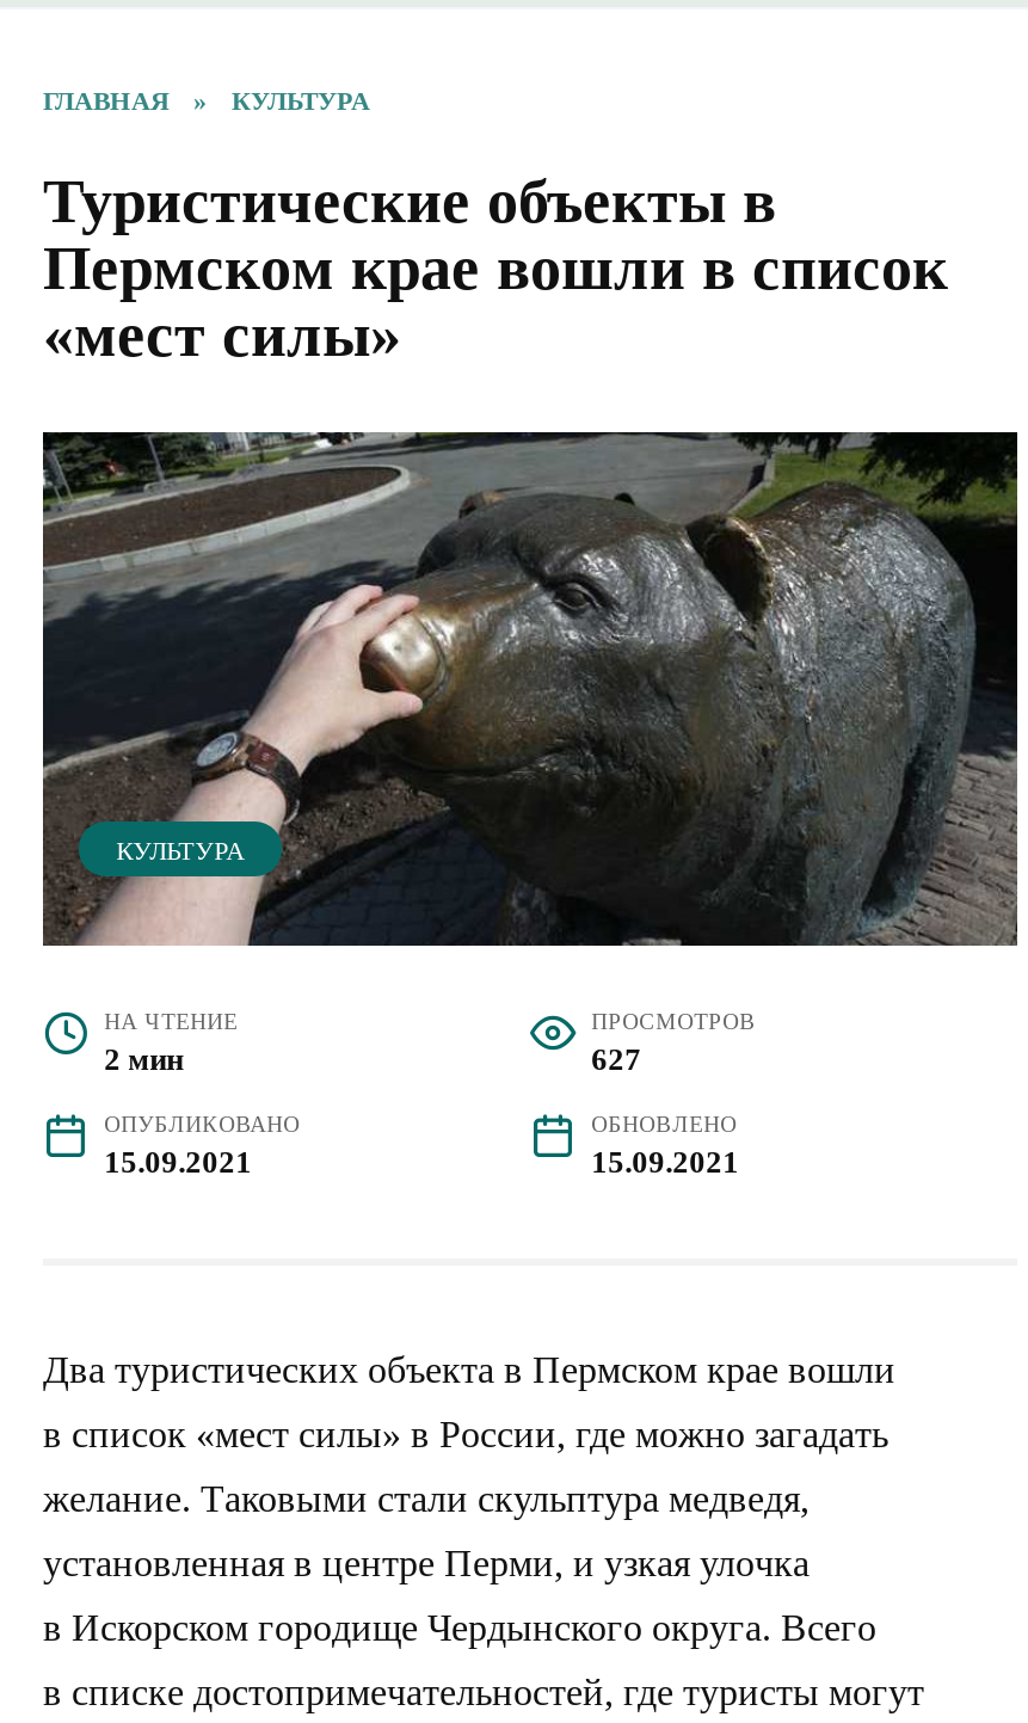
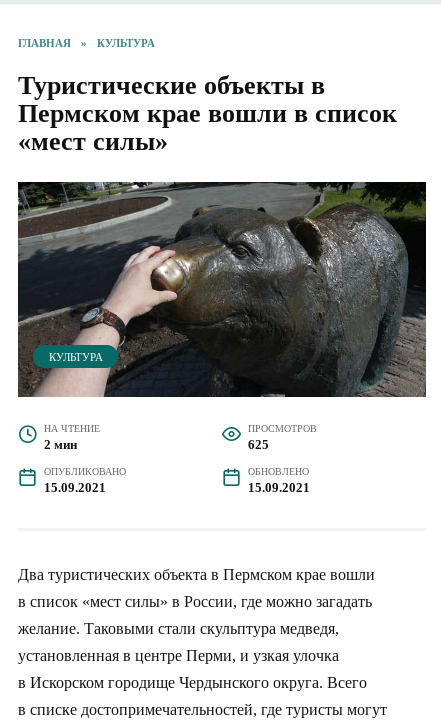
- 627
+ 625
